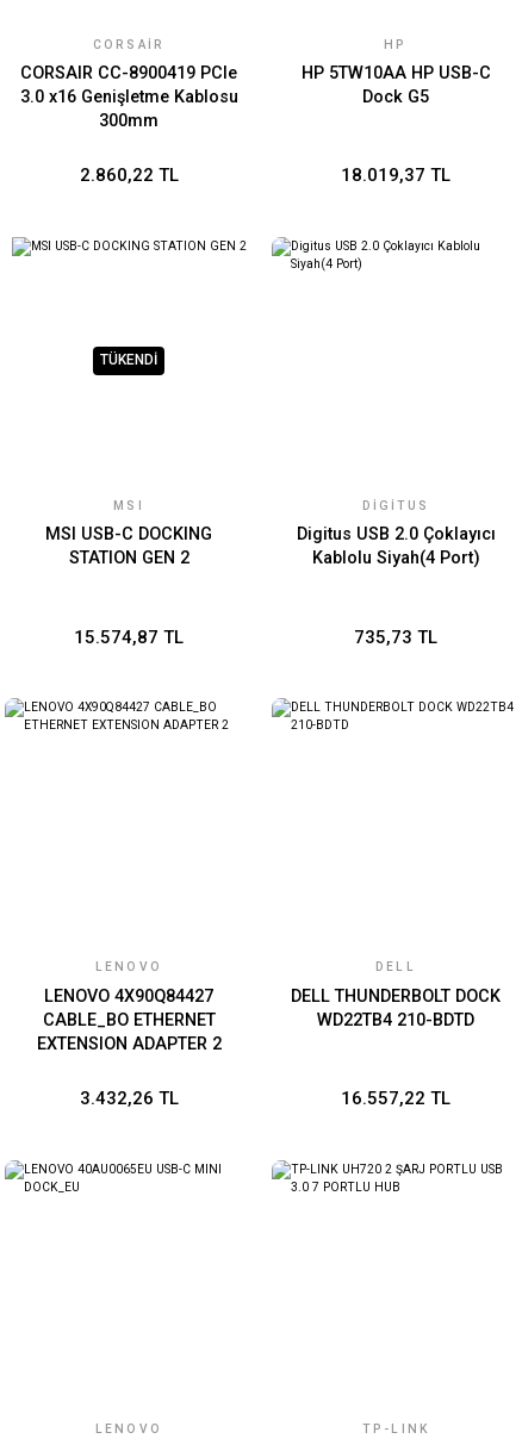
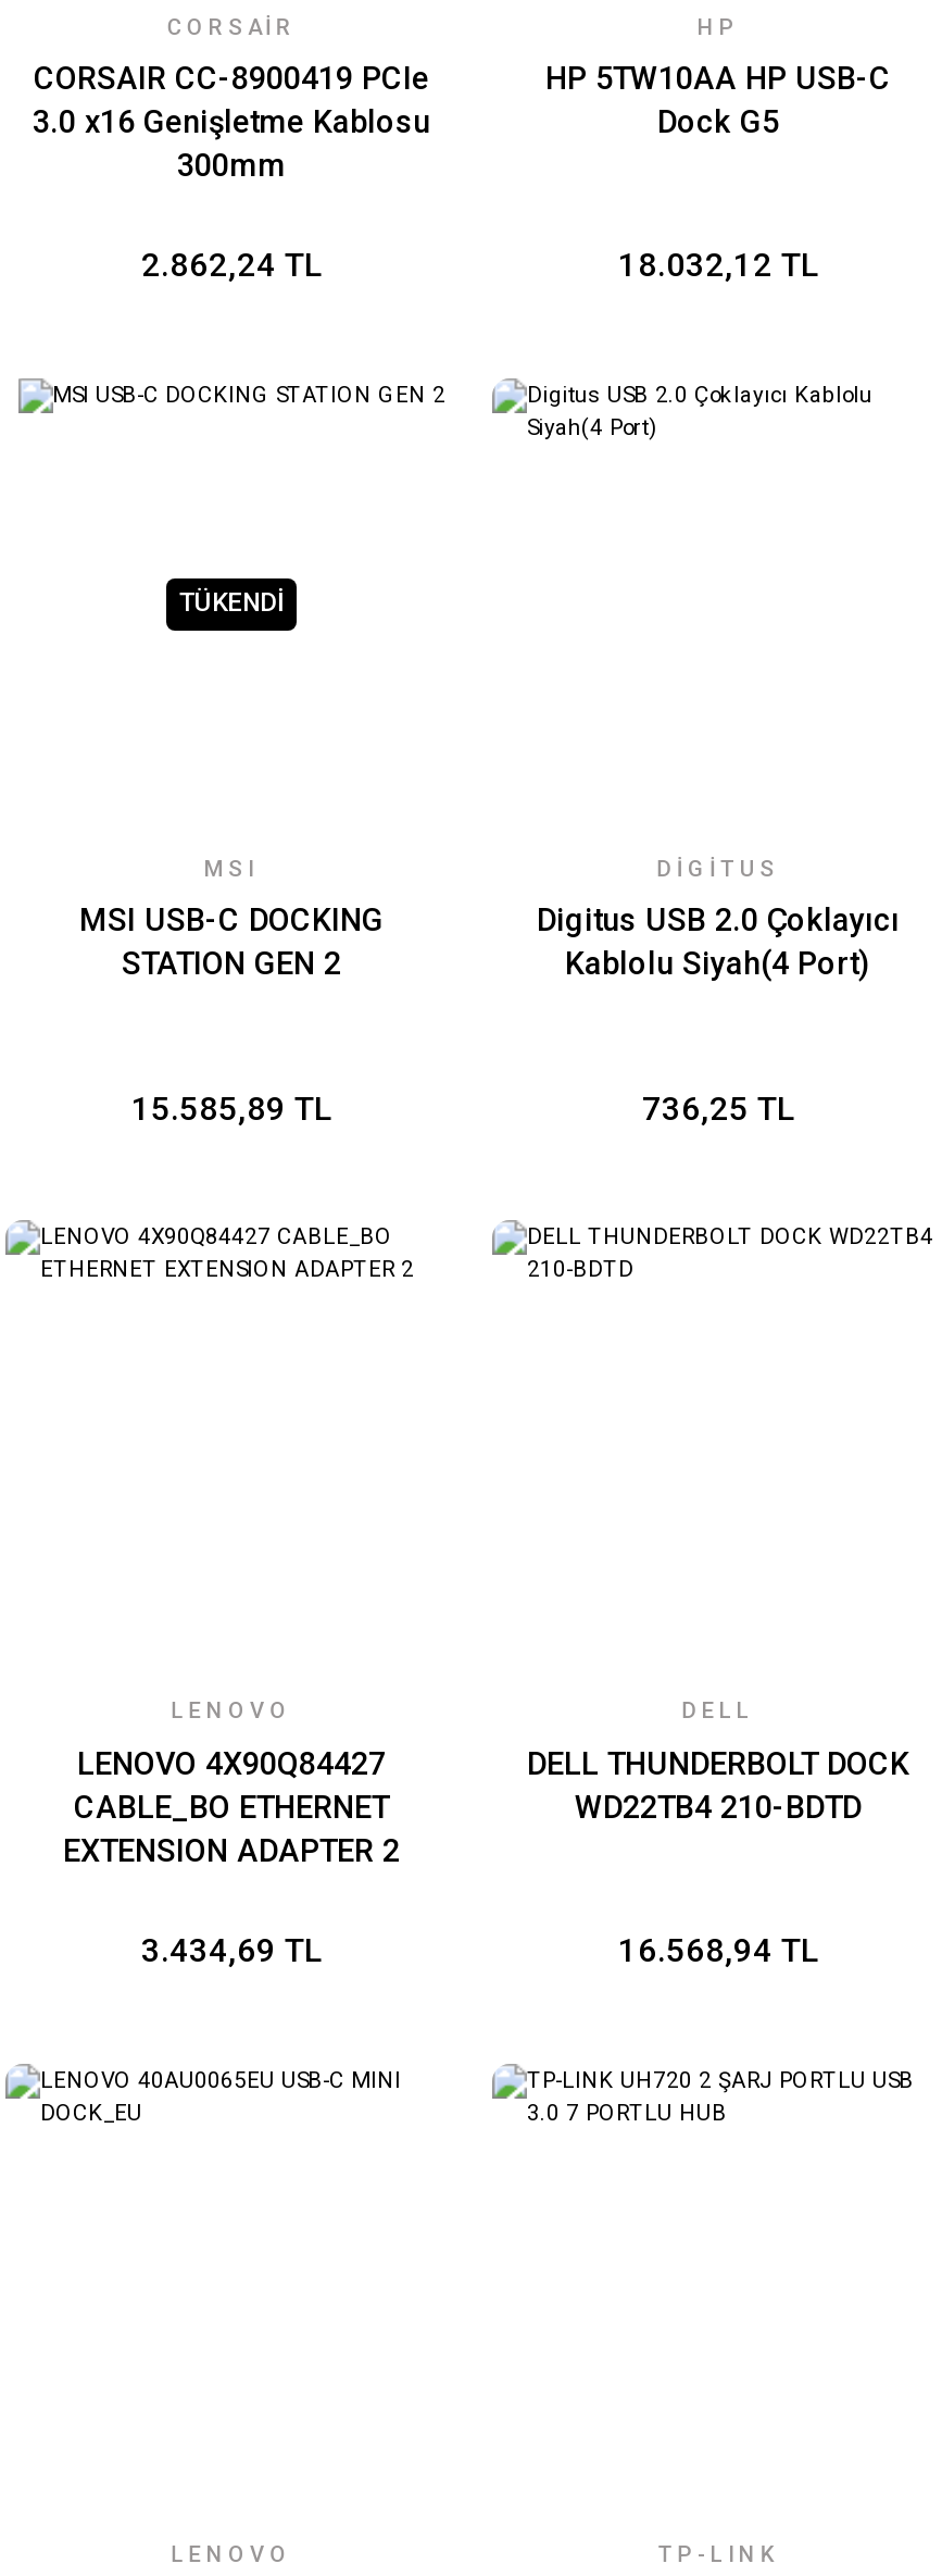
- 2.860,22 TL
+ 2.862,24 TL

- 18.019,37 TL
+ 18.032,12 TL

- 15.574,87 TL
+ 15.585,89 TL

- 735,73 TL
+ 736,25 TL

- 3.432,26 TL
+ 3.434,69 TL

- 16.557,22 TL
+ 16.568,94 TL
